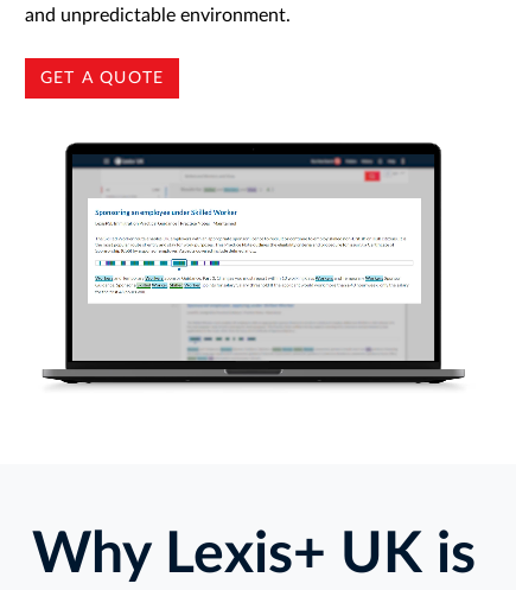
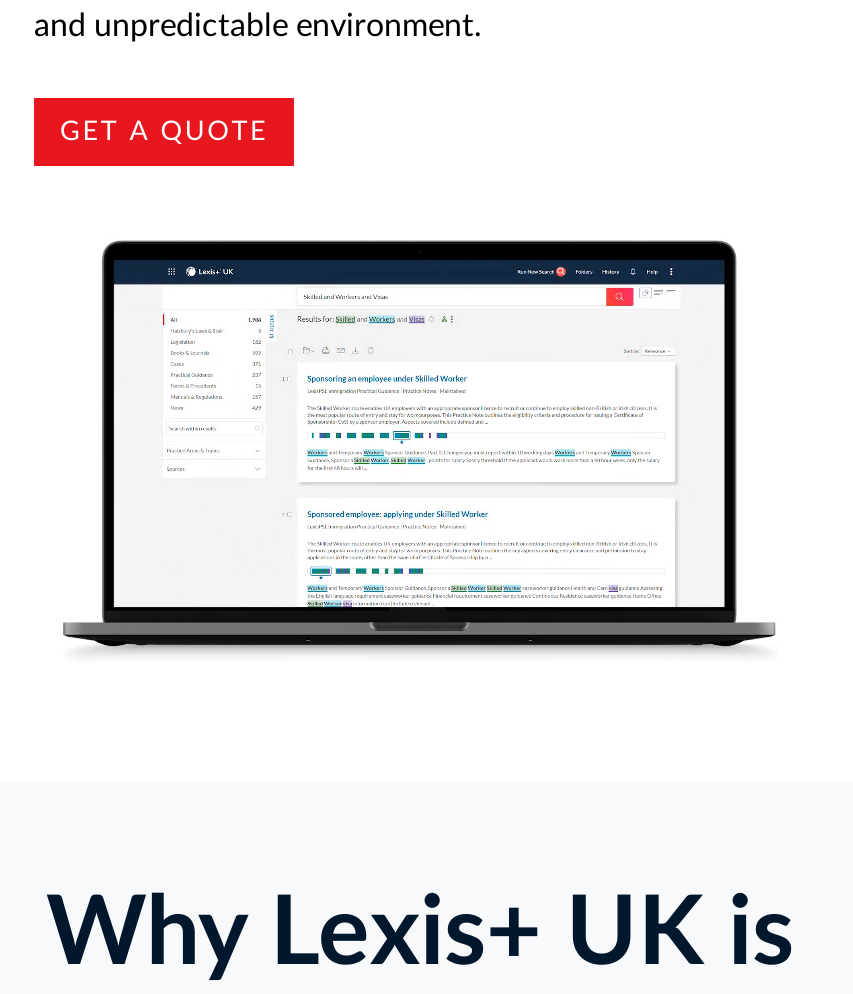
- [image]
+ [image]
